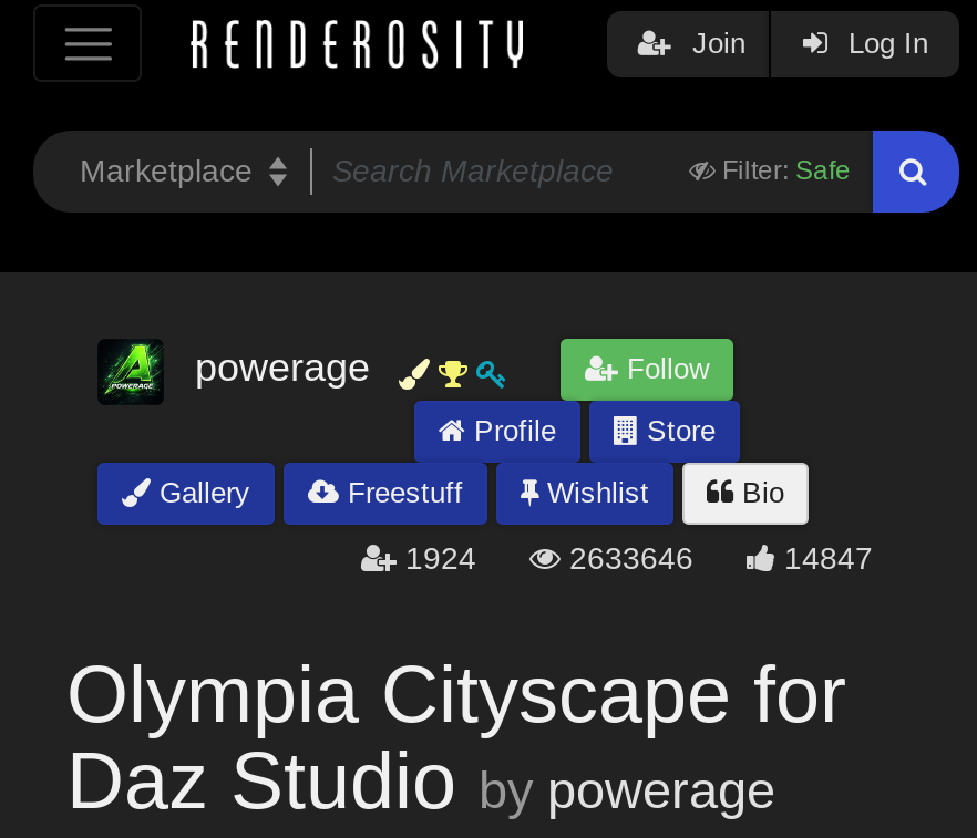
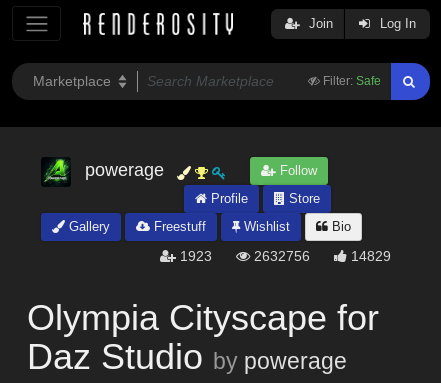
- 1924
+ 1923

- 2633646
+ 2632756

- 14847
+ 14829
